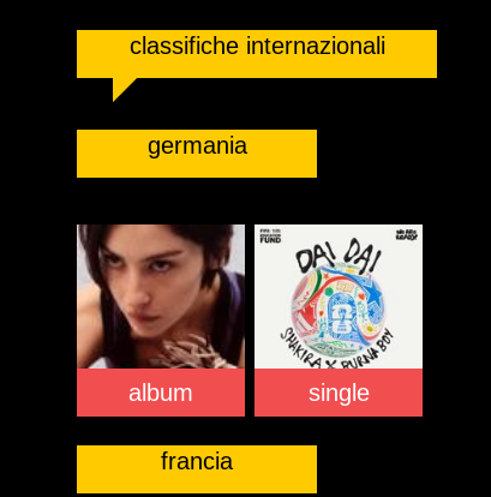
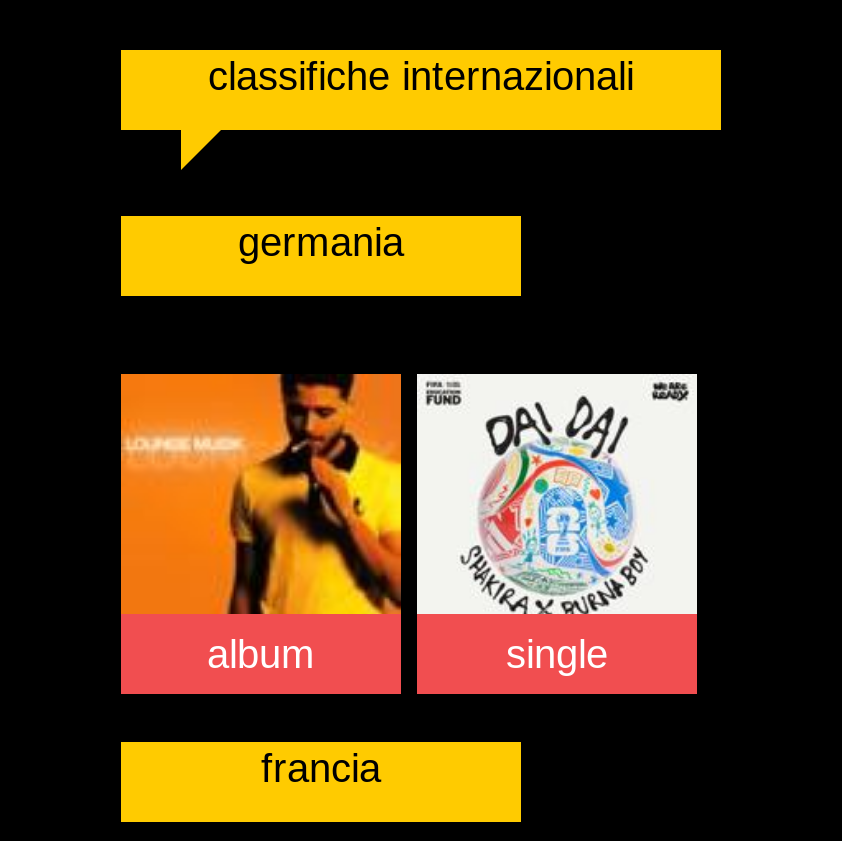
- [image]
+ [image]
